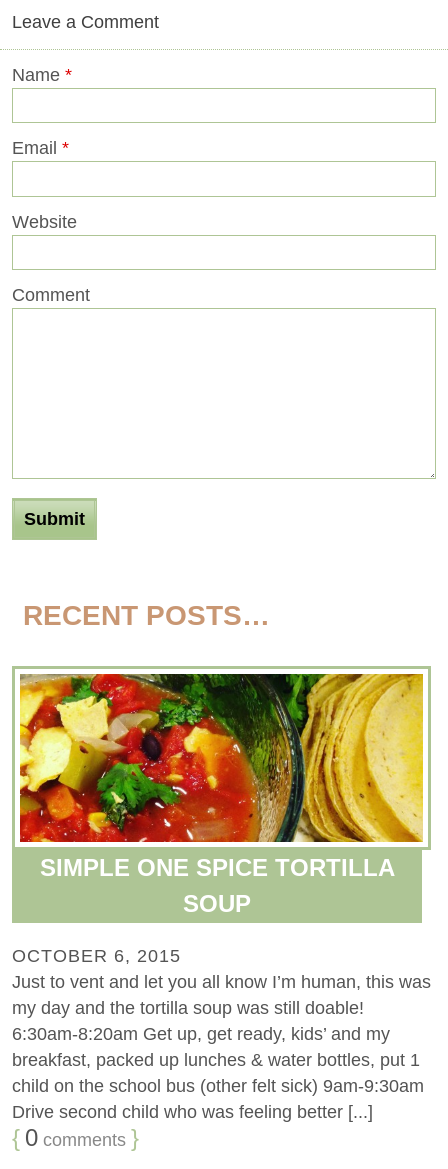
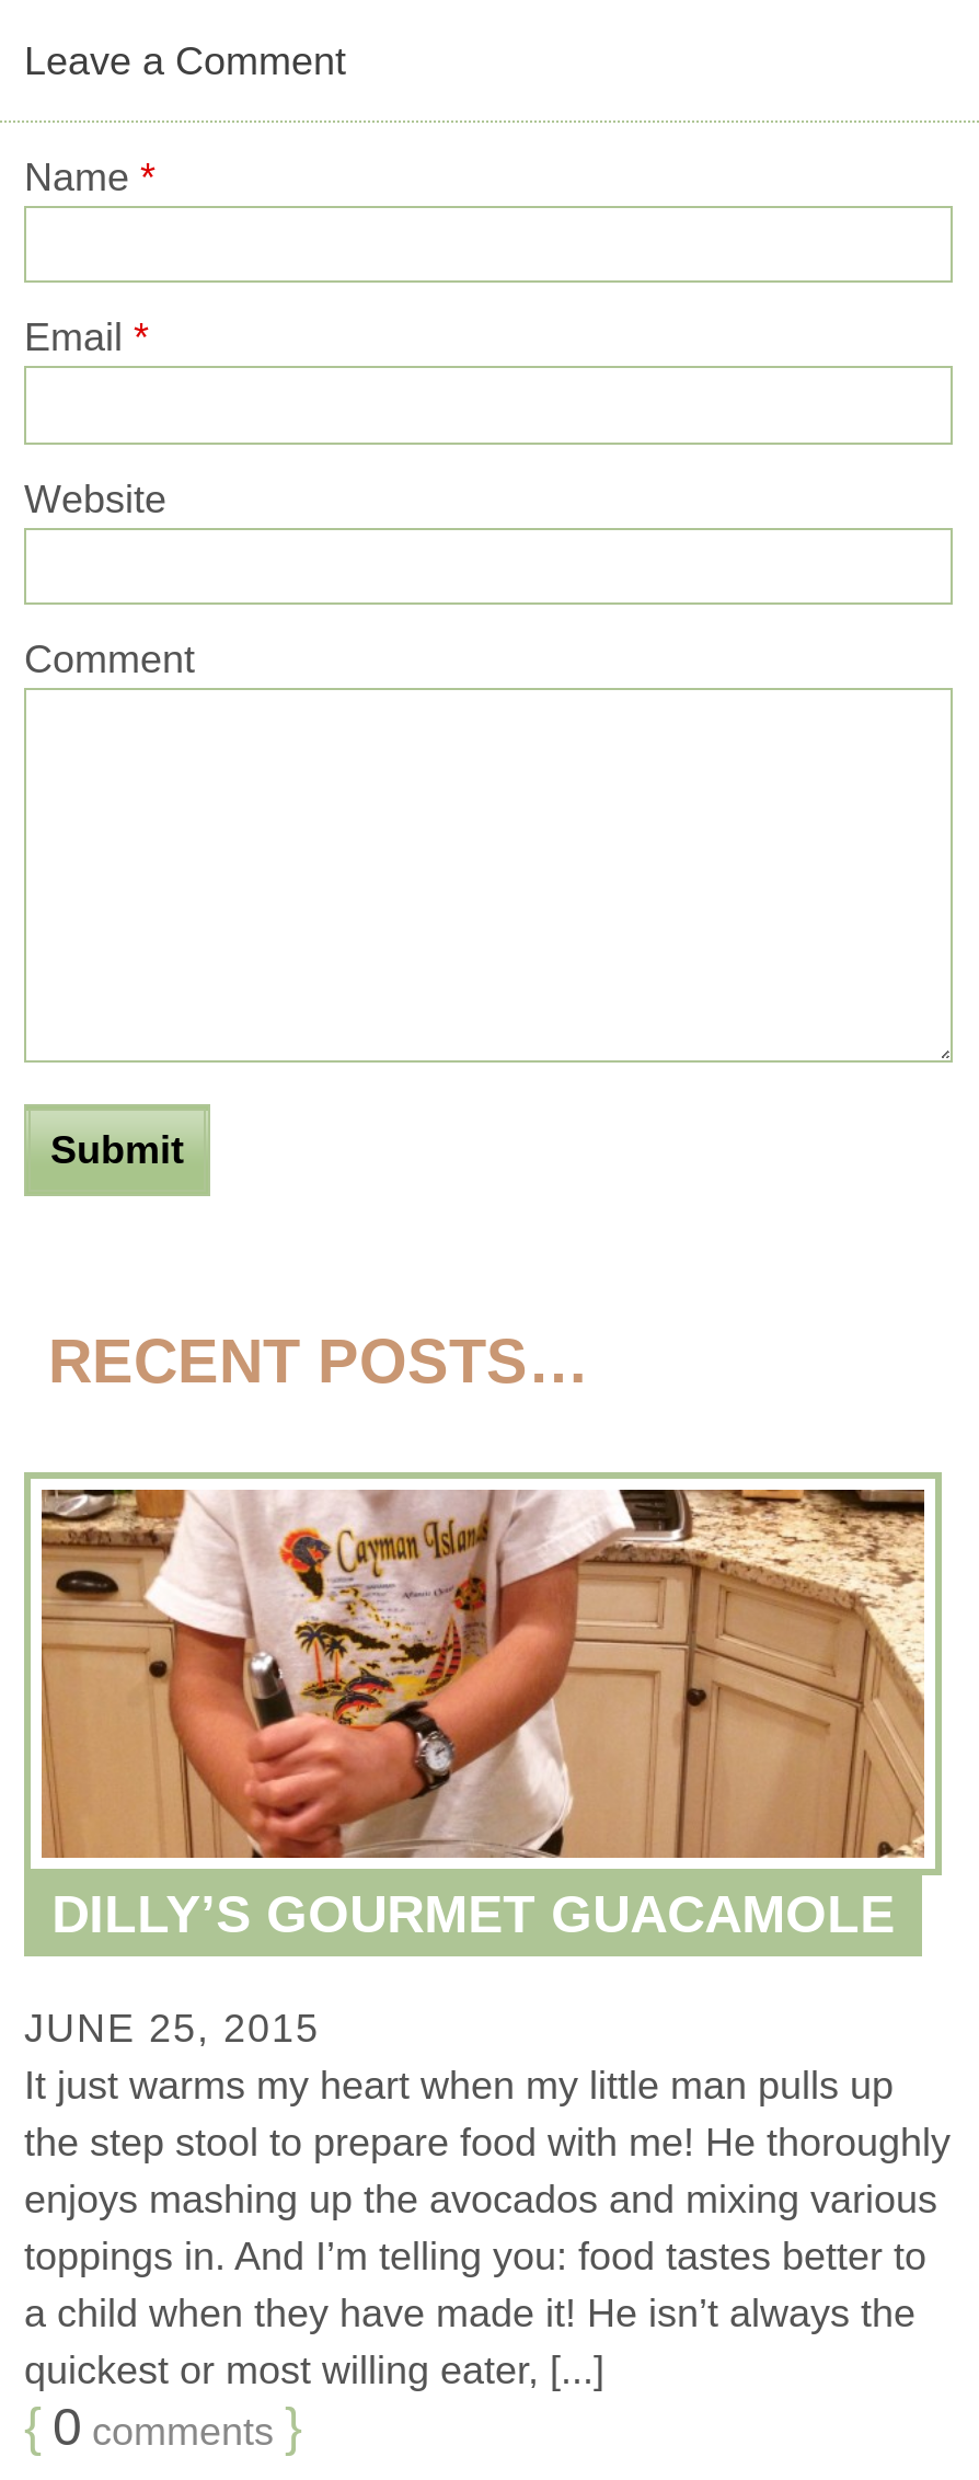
- [image]
- SIMPLE ONE SPICE TORTILLA
- SOUP
+ [image]
+ DILLY’S GOURMET GUACAMOLE

- OCTOBER 6, 2015
- Just to vent and let you all know I’m human, this was
- my day and the tortilla soup was still doable!
- 6:30am-8:20am Get up, get ready, kids’ and my
- breakfast, packed up lunches & water bottles, put 1
- child on the school bus (other felt sick) 9am-9:30am
- Drive second child who was feeling better [...]
+ JUNE 25, 2015
+ It just warms my heart when my little man pulls up
+ the step stool to prepare food with me! He thoroughly
+ enjoys mashing up the avocados and mixing various
+ toppings in. And I’m telling you: food tastes better to
+ a child when they have made it! He isn’t always the
+ quickest or most willing eater, [...]
